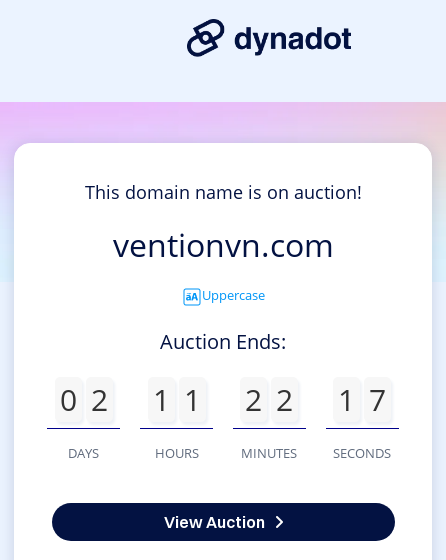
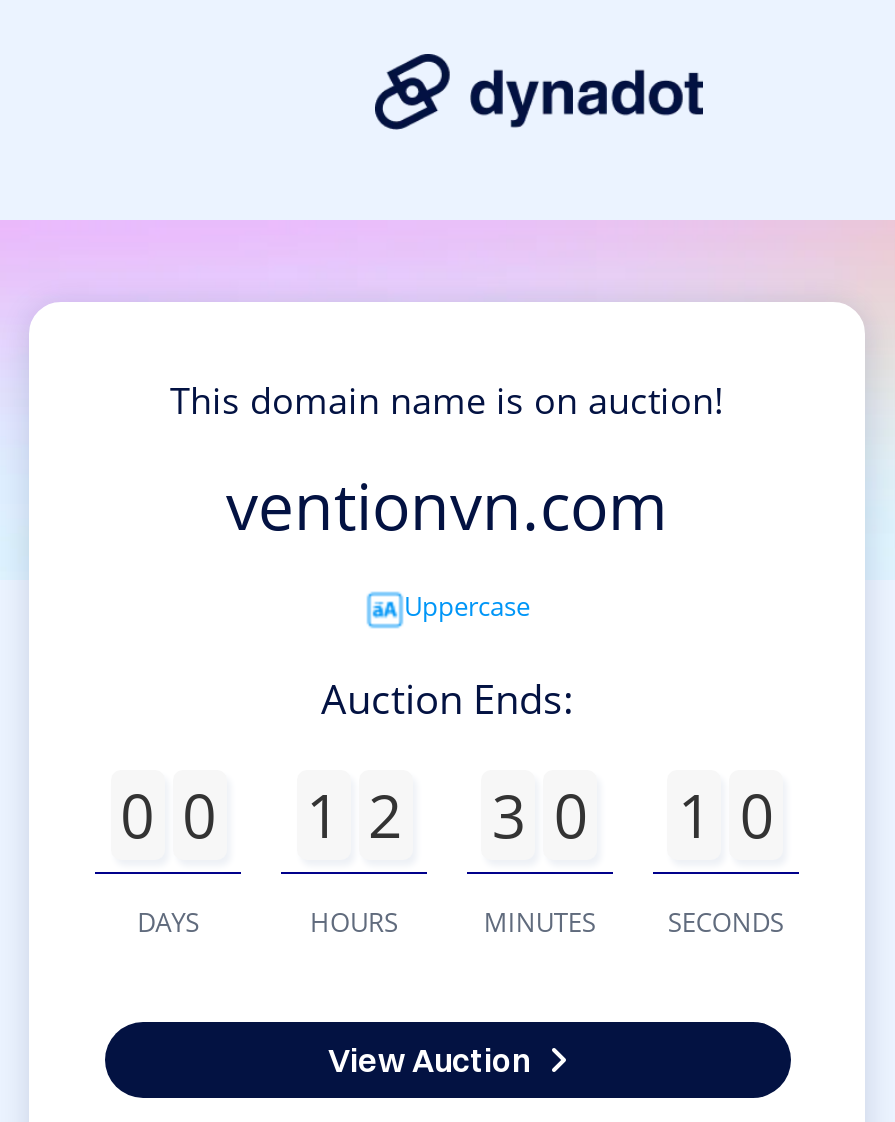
- 0 2
+ 0 0

- 1 1
+ 1 2

- 2 2
+ 3 0

- 1 7
+ 1 0
